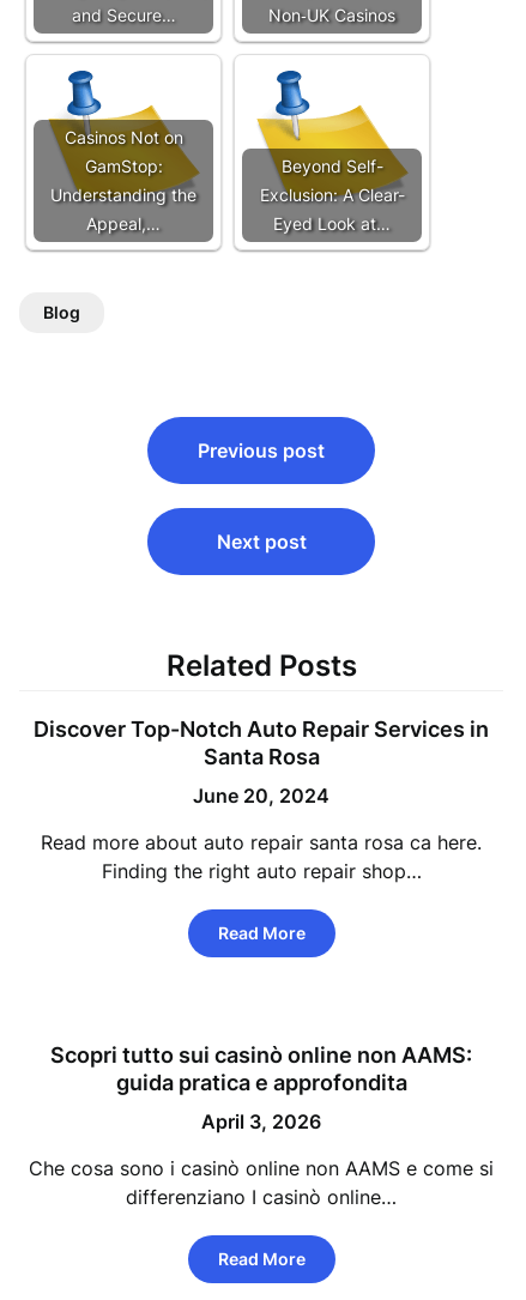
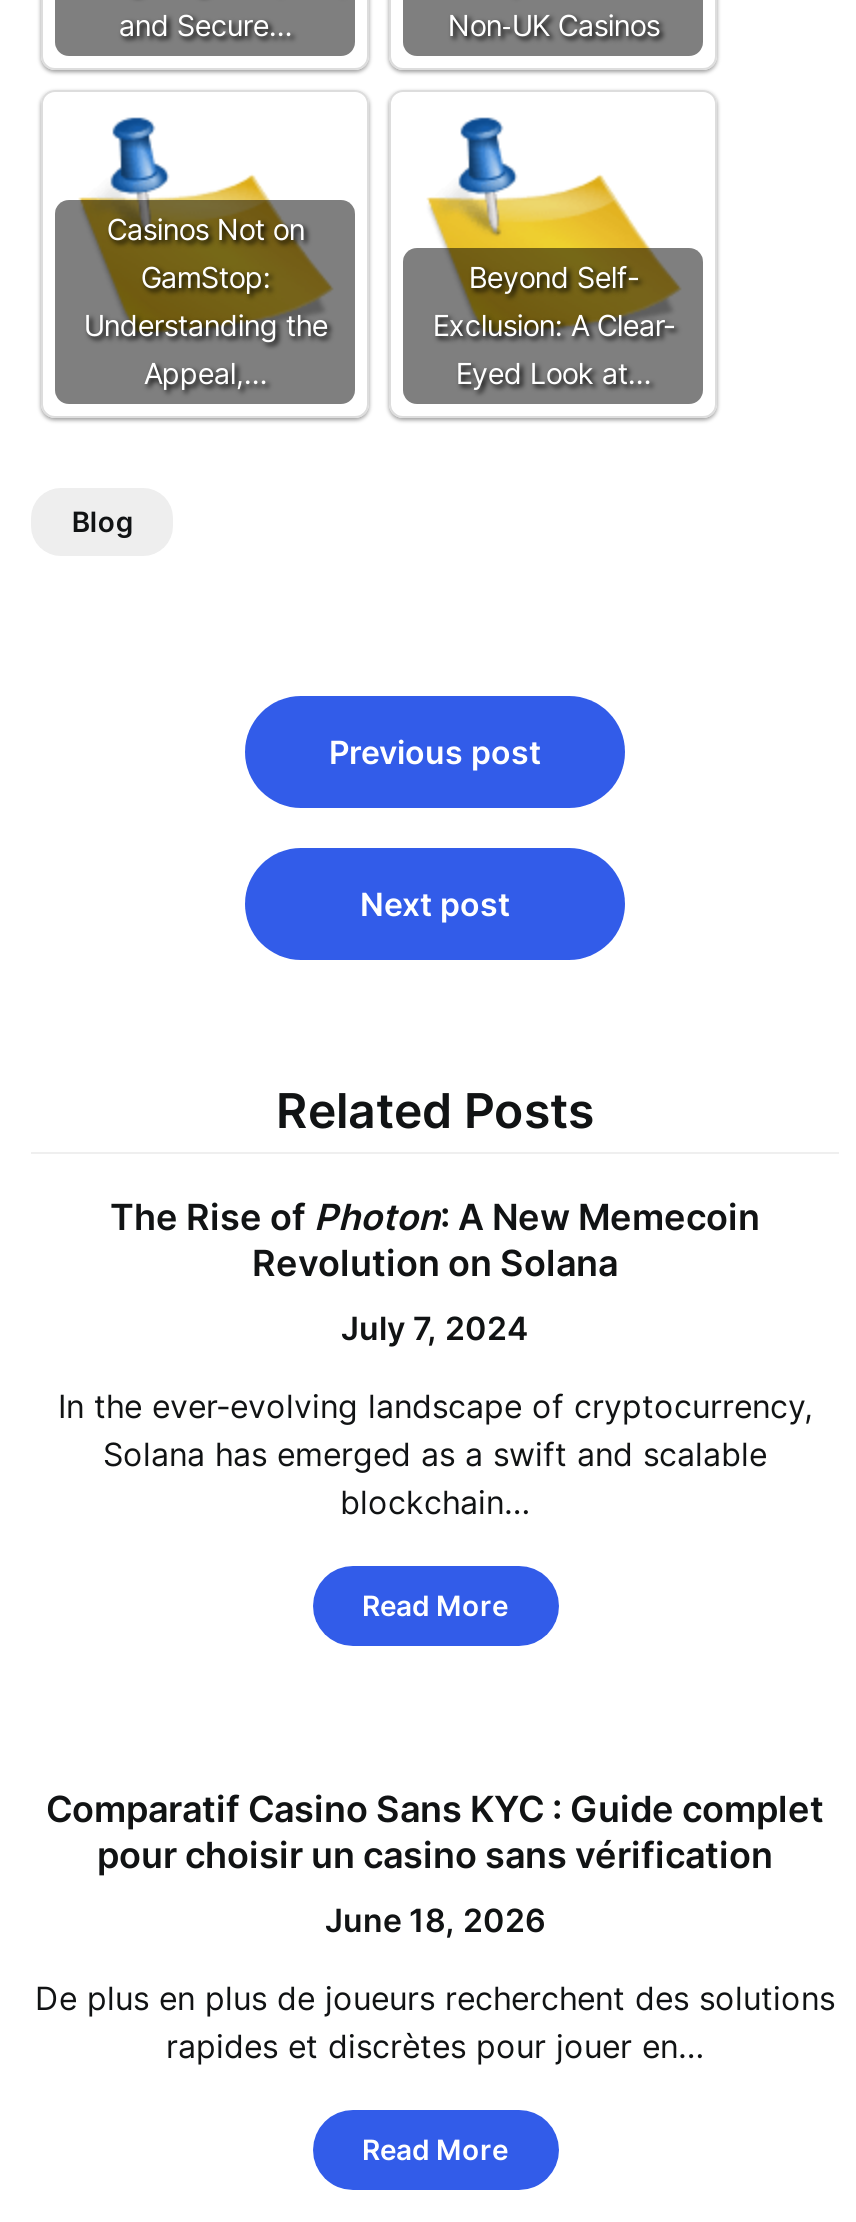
- Discover Top-Notch Auto Repair Services in
- Santa Rosa
+ The Rise of Photon: A New Memecoin
+ Revolution on Solana

- June 20, 2024
+ July 7, 2024

- Read more about auto repair santa rosa ca here.
- Finding the right auto repair shop…
+ In the ever-evolving landscape of cryptocurrency,
+ Solana has emerged as a swift and scalable
+ blockchain…

- Scopri tutto sui casinò online non AAMS:
- guida pratica e approfondita
+ Comparatif Casino Sans KYC : Guide complet
+ pour choisir un casino sans vérification

- April 3, 2026
+ June 18, 2026

- Che cosa sono i casinò online non AAMS e come si
- differenziano I casinò online…
+ De plus en plus de joueurs recherchent des solutions
+ rapides et discrètes pour jouer en…
